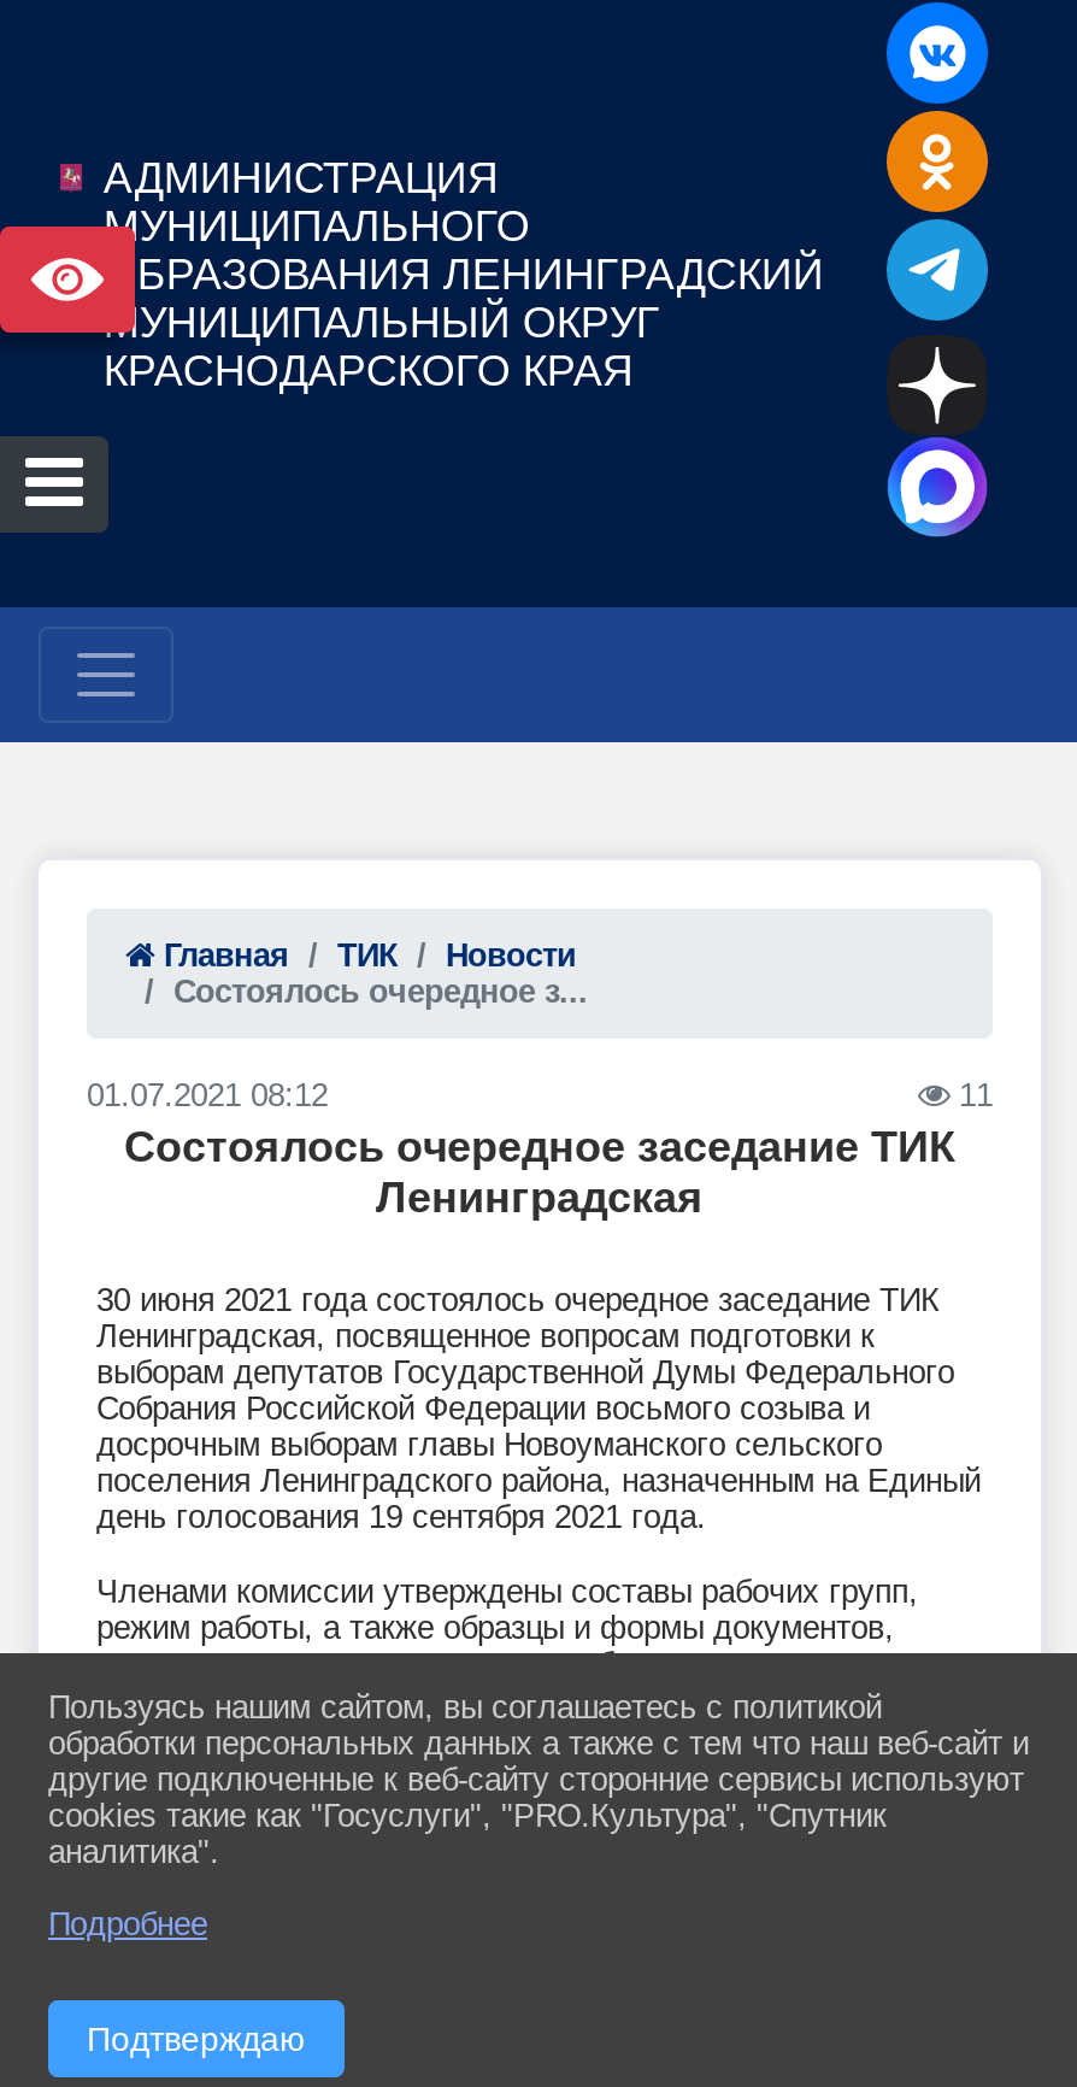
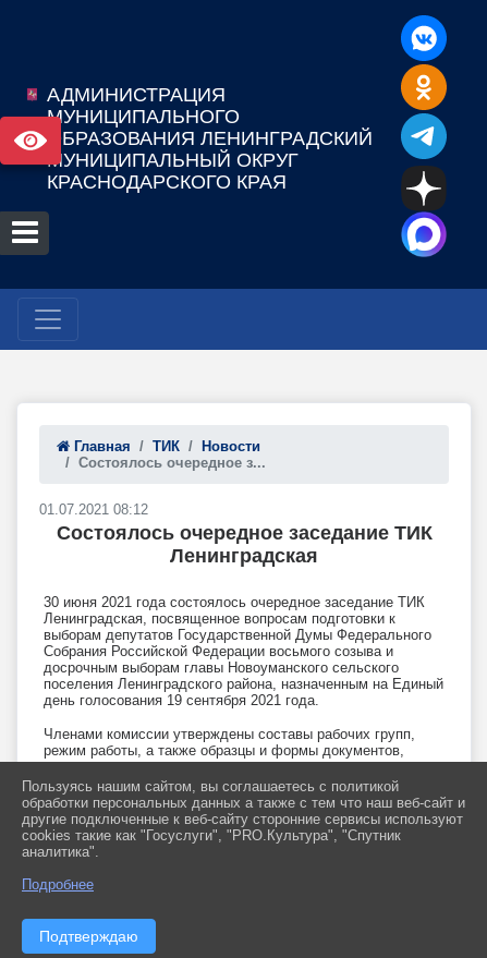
- 11
